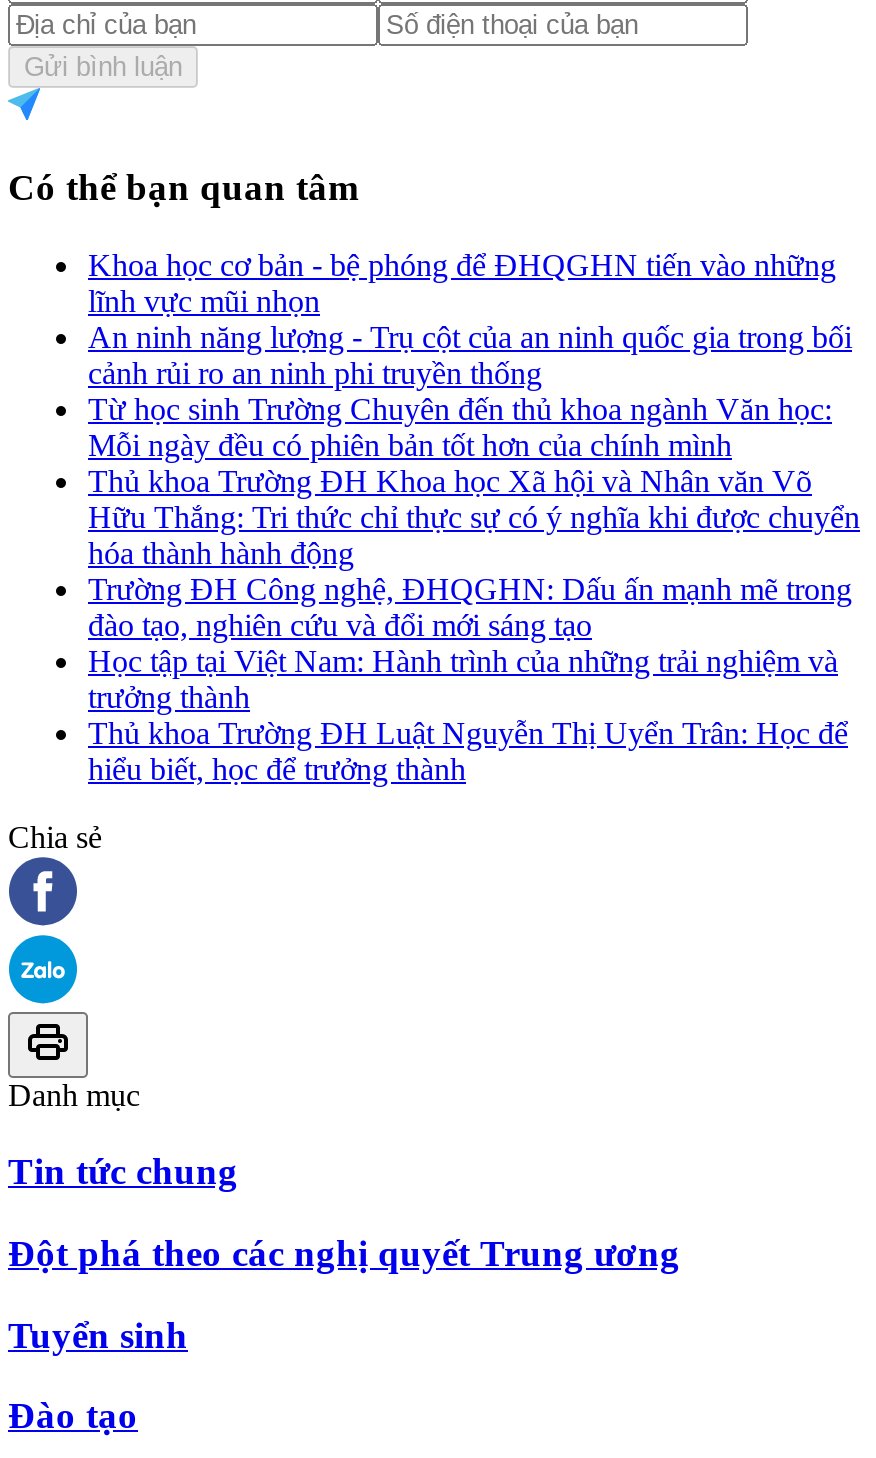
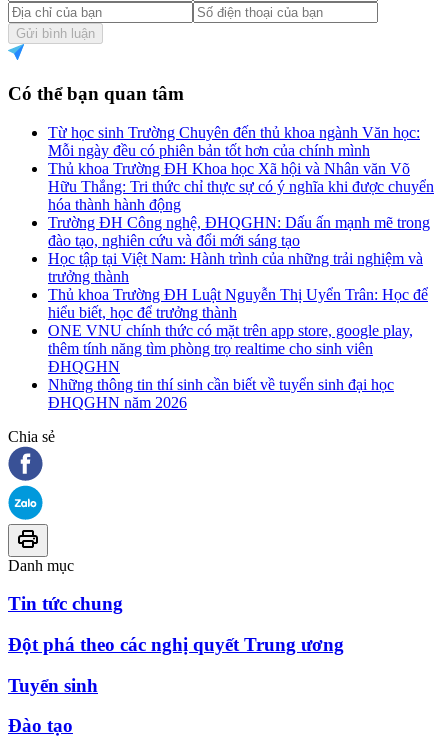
- Khoa học cơ bản - bệ phóng để ĐHQGHN tiến vào những
- lĩnh vực mũi nhọn
- An ninh năng lượng - Trụ cột của an ninh quốc gia trong bối
- cảnh rủi ro an ninh phi truyền thống

moved up: Từ học sinh Trường Chuyên đến thủ khoa ngành Văn học: | Mỗi ngày đều có phiên bản tốt hơn của chính mình | Thủ khoa Trường ĐH Khoa học Xã hội và Nhân văn Võ | ... | Thủ khoa Trường ĐH Luật Nguyễn Thị Uyển Trân: Học để | hiểu biết, học để trưởng thành

+ ONE VNU chính thức có mặt trên app store, google play,
+ thêm tính năng tìm phòng trọ realtime cho sinh viên
+ ĐHQGHN
+ Những thông tin thí sinh cần biết về tuyển sinh đại học
+ ĐHQGHN năm 2026
